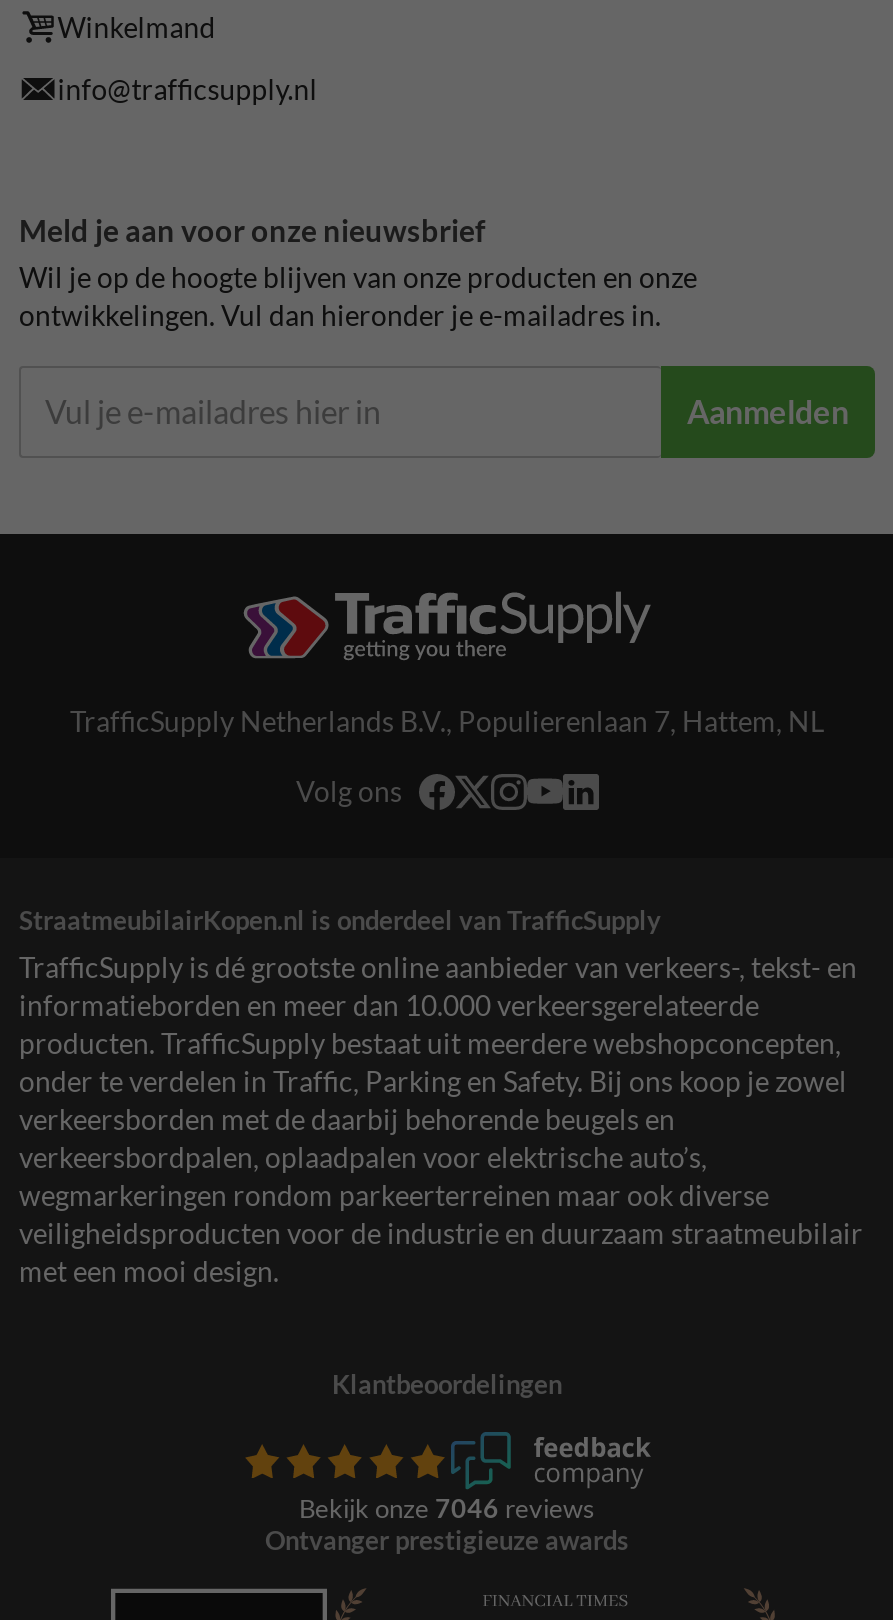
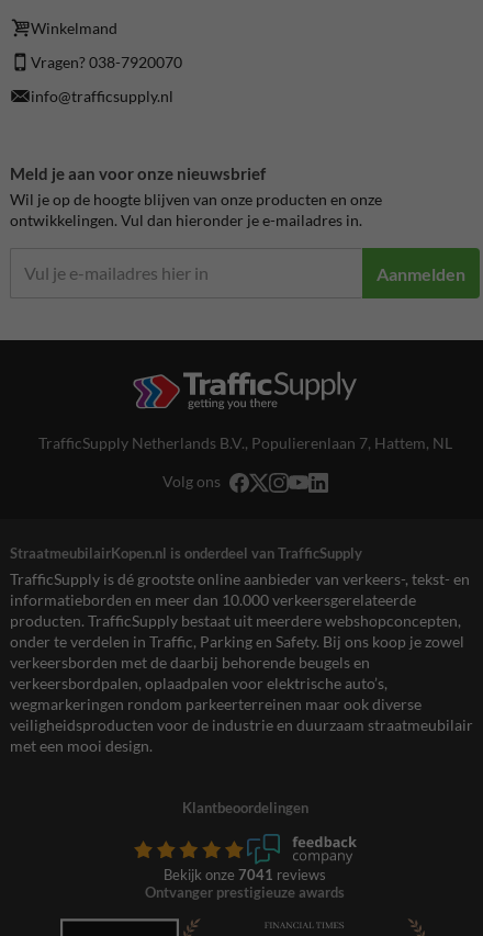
+ Vragen? 038-7920070

- Bekijk onze 7046 reviews
+ Bekijk onze 7041 reviews
